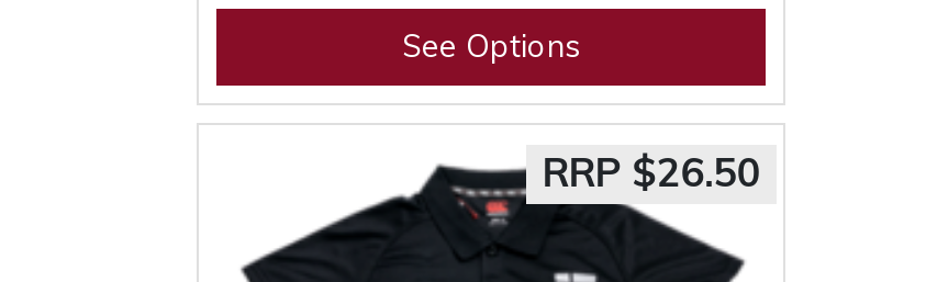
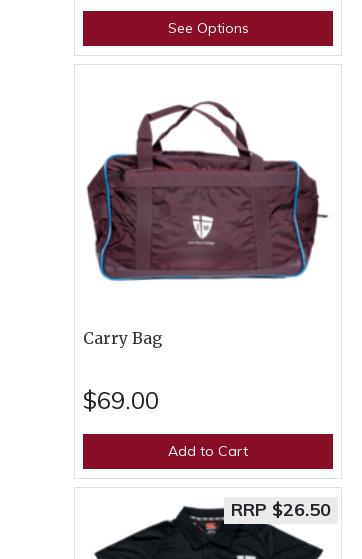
+ Carry Bag
+ $69.00
+ Add to Cart

+ [image]
